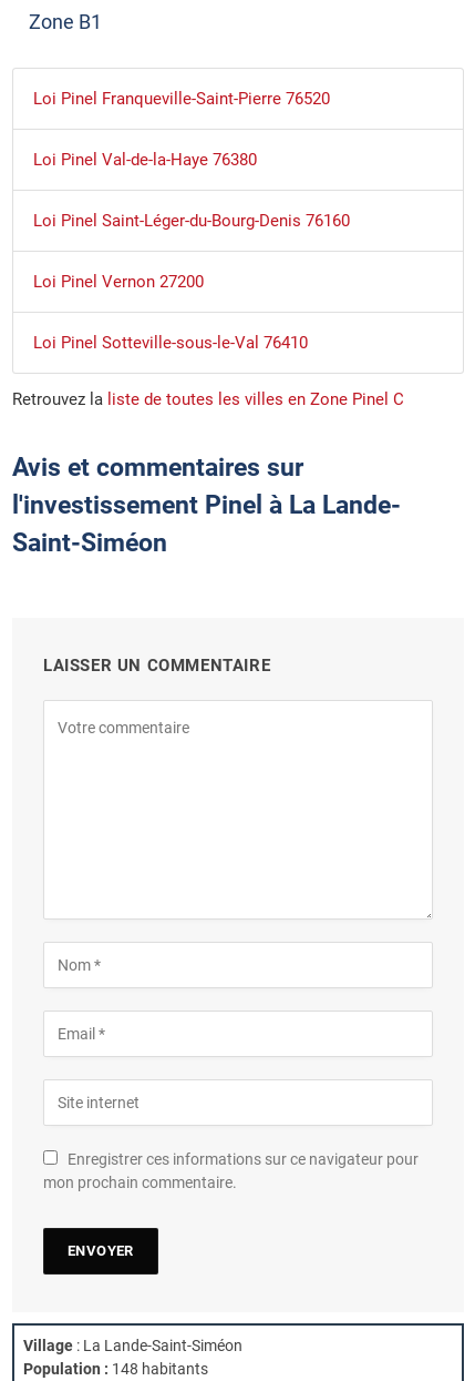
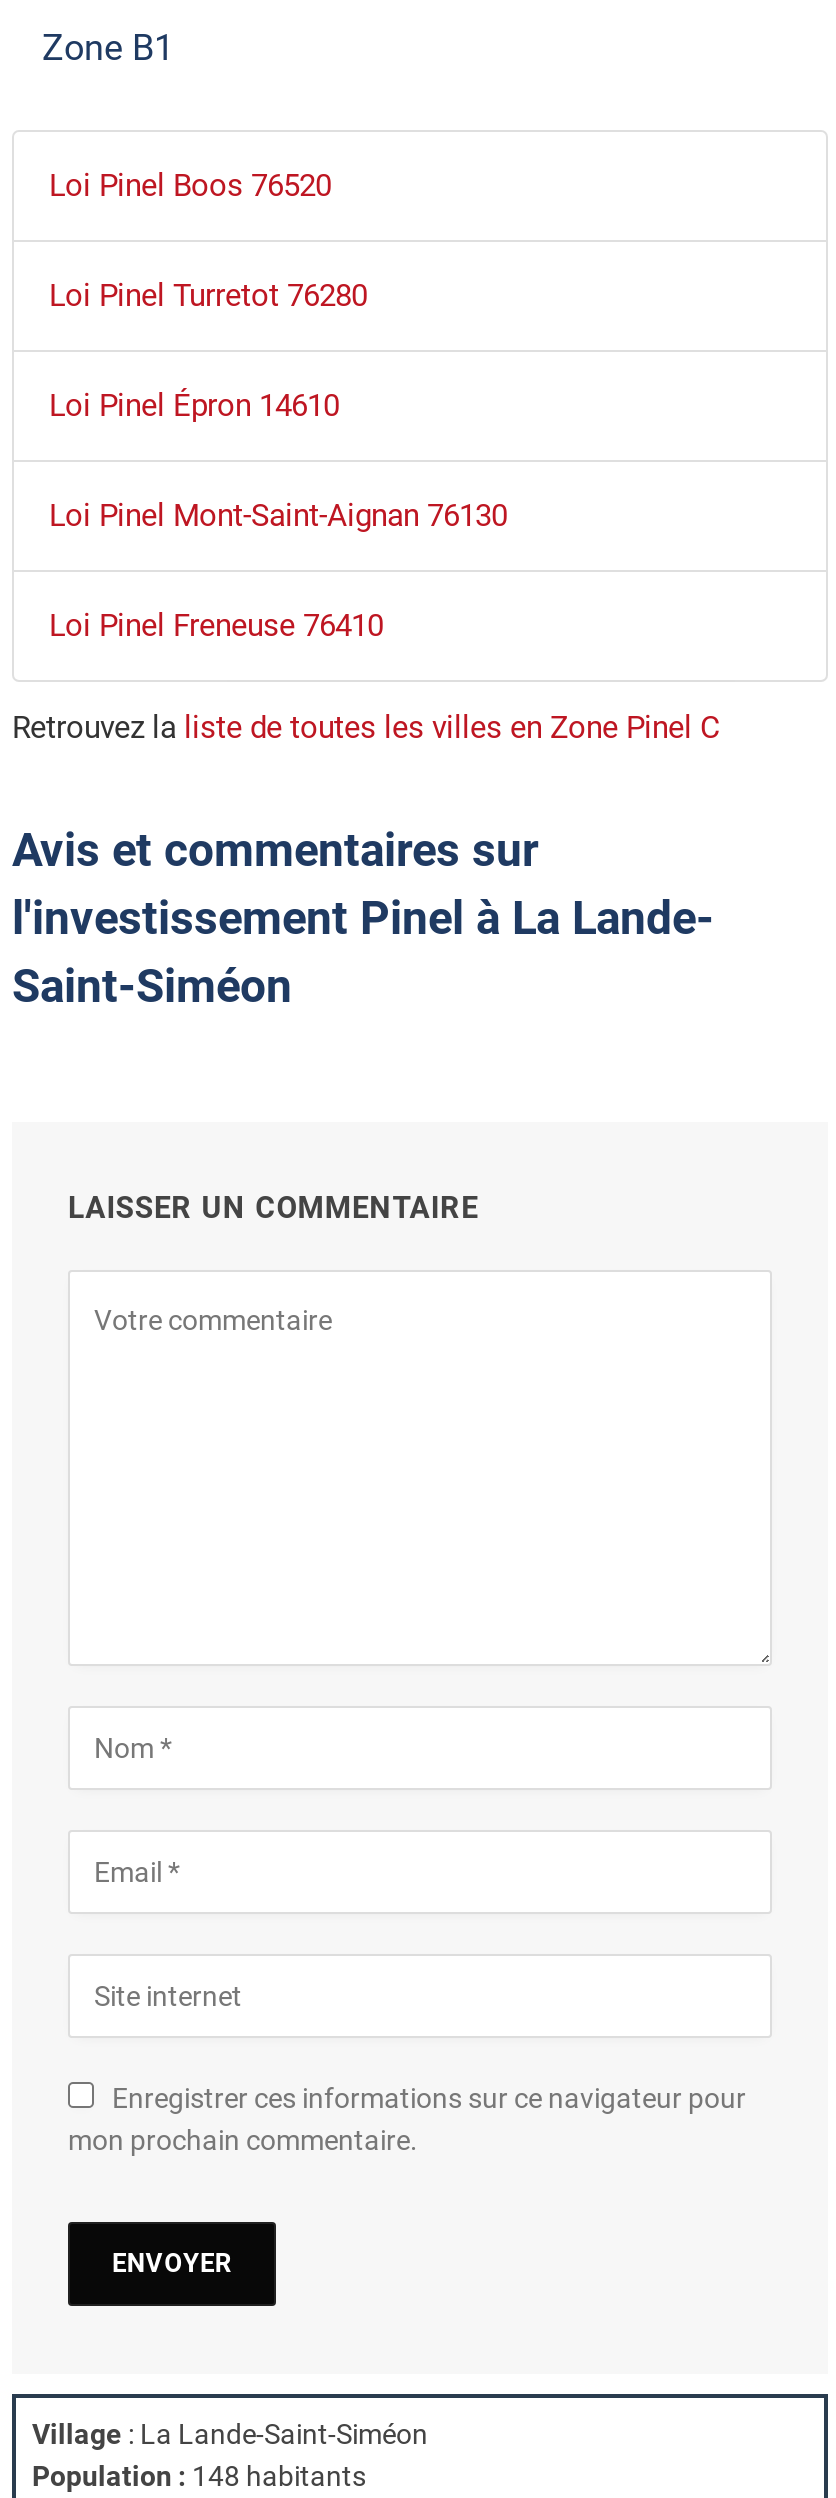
- Loi Pinel Franqueville-Saint-Pierre 76520
+ Loi Pinel Boos 76520

- Loi Pinel Val-de-la-Haye 76380
+ Loi Pinel Turretot 76280

- Loi Pinel Saint-Léger-du-Bourg-Denis 76160
+ Loi Pinel Épron 14610

- Loi Pinel Vernon 27200
+ Loi Pinel Mont-Saint-Aignan 76130

- Loi Pinel Sotteville-sous-le-Val 76410
+ Loi Pinel Freneuse 76410
